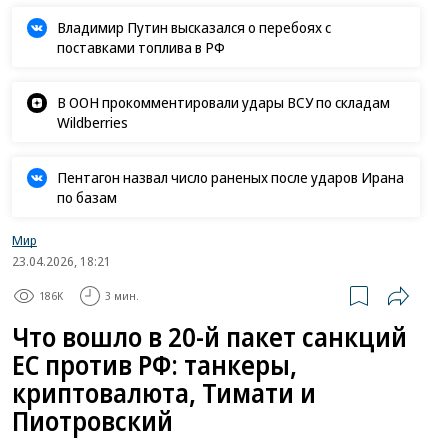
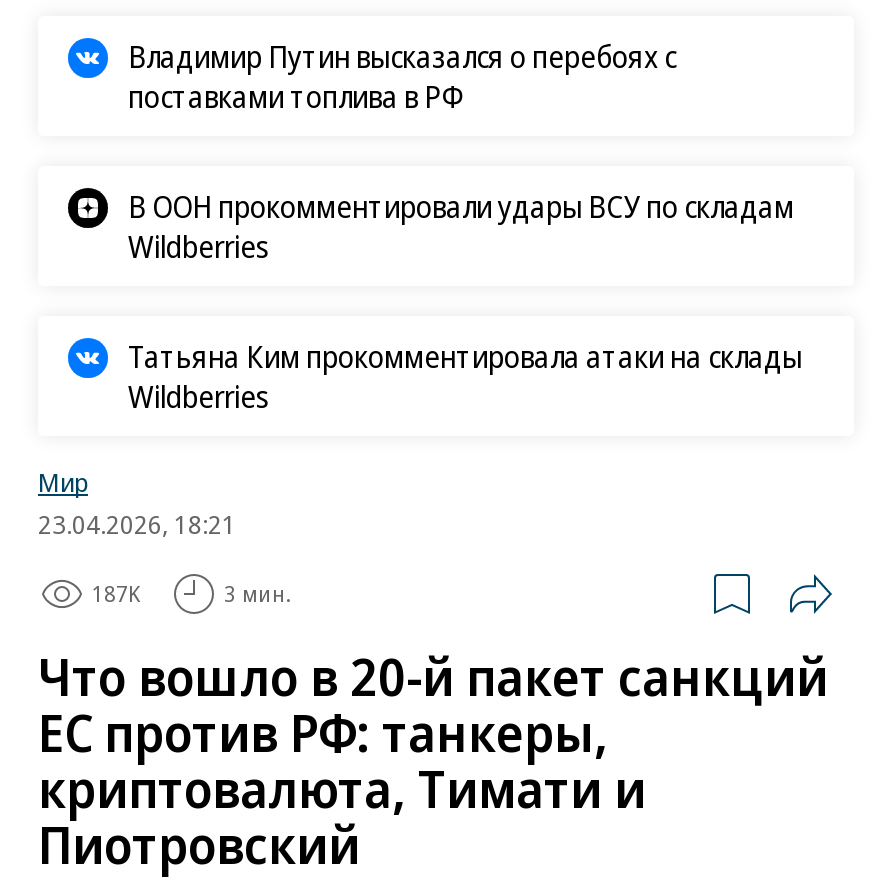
- Пентагон назвал число раненых после ударов Ирана
- по базам
+ Татьяна Ким прокомментировала атаки на склады
+ Wildberries

- 186K
+ 187K
